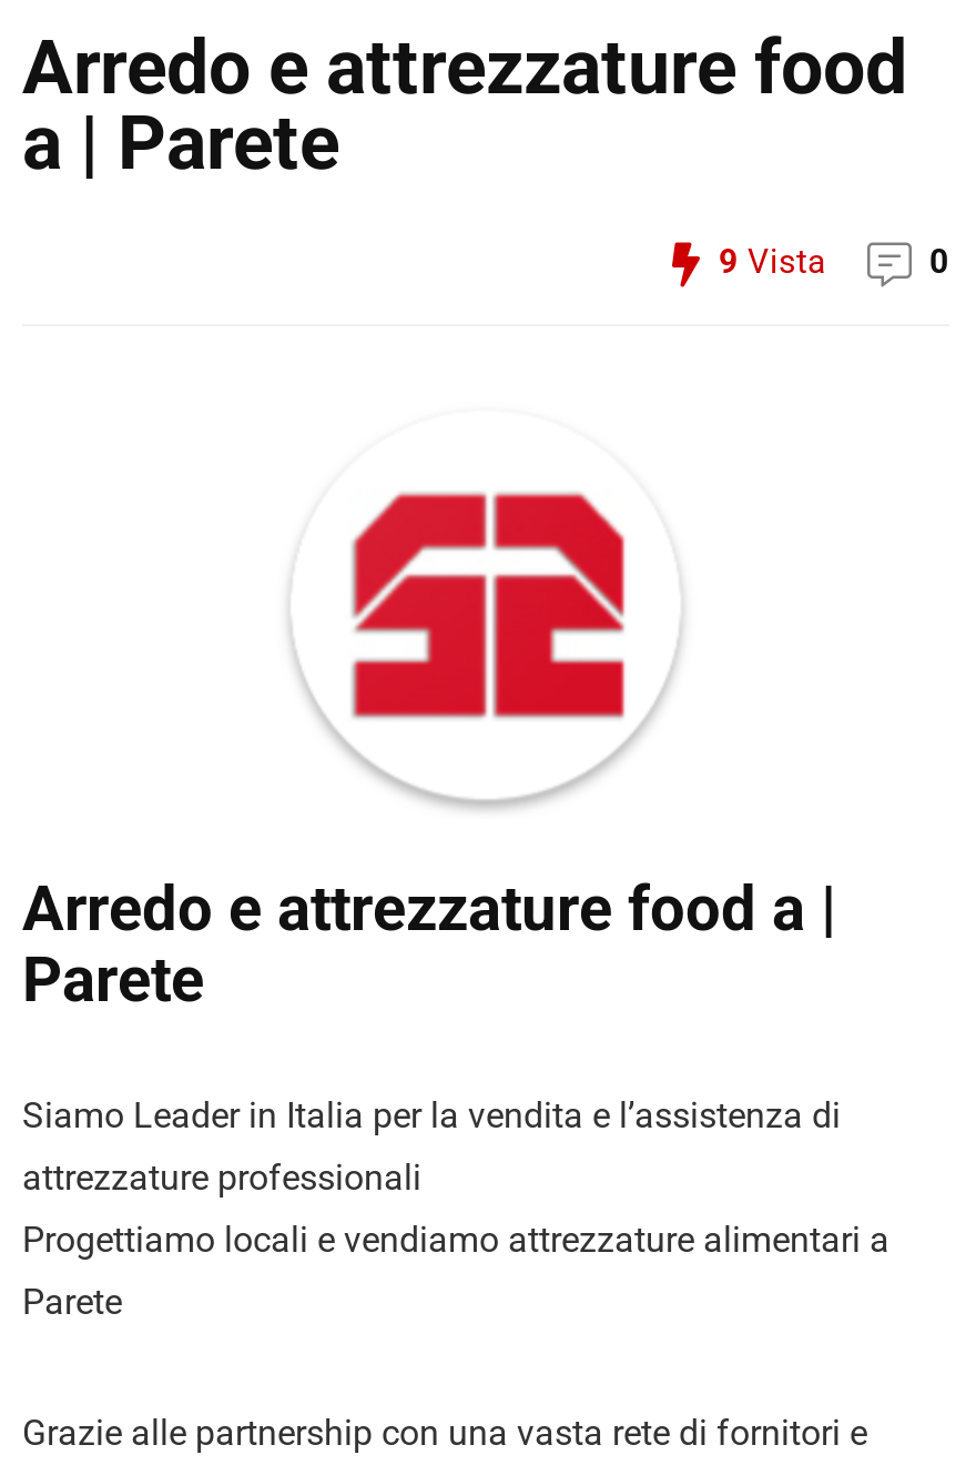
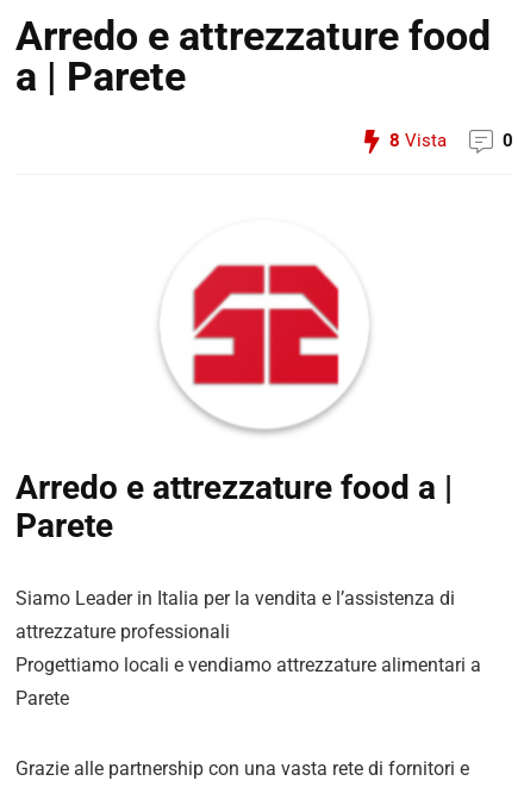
- 9 Vista
+ 8 Vista
